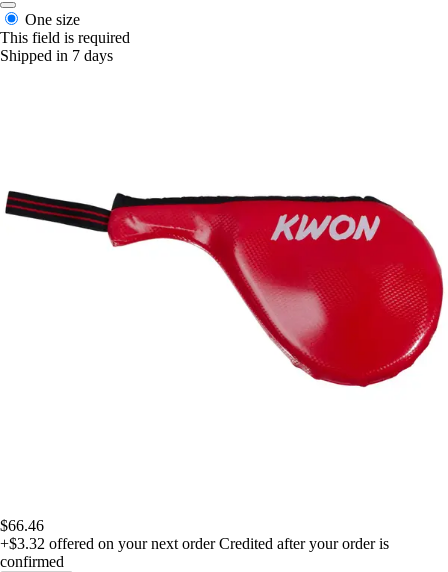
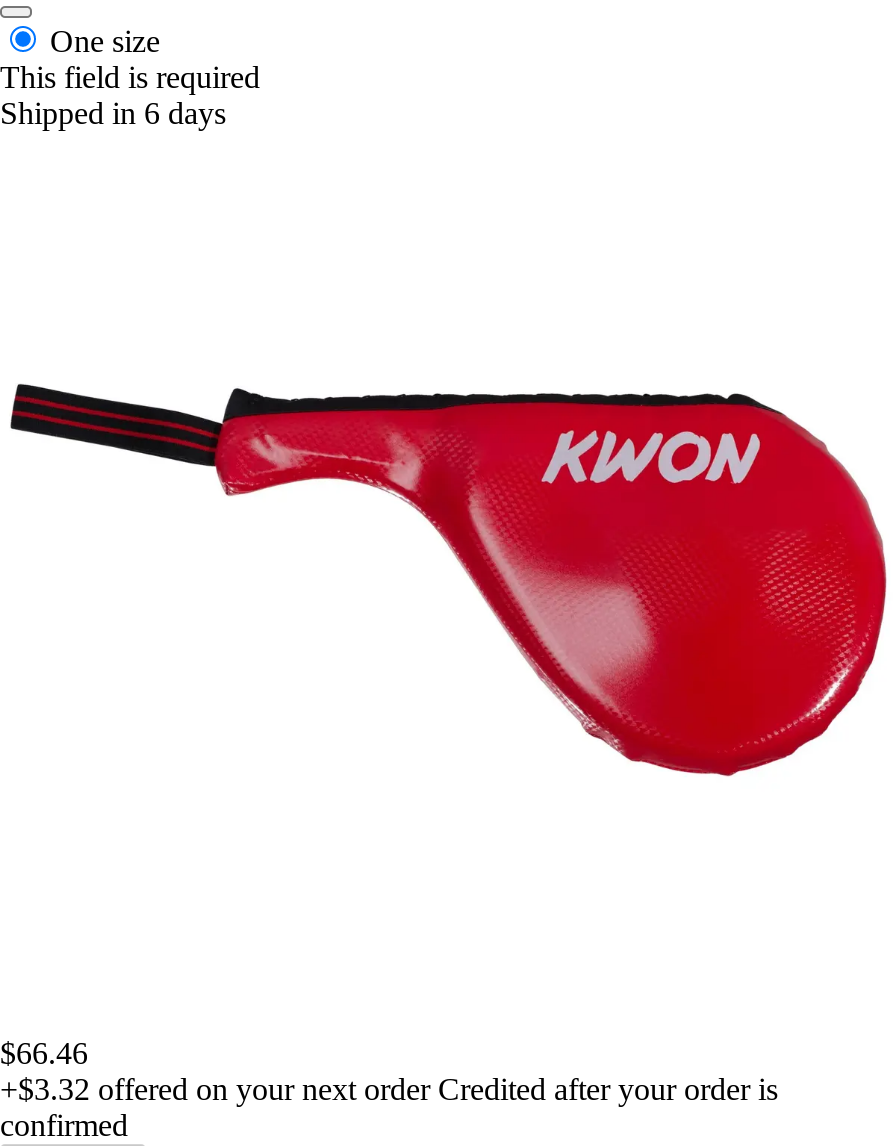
- Shipped in 7 days
+ Shipped in 6 days
